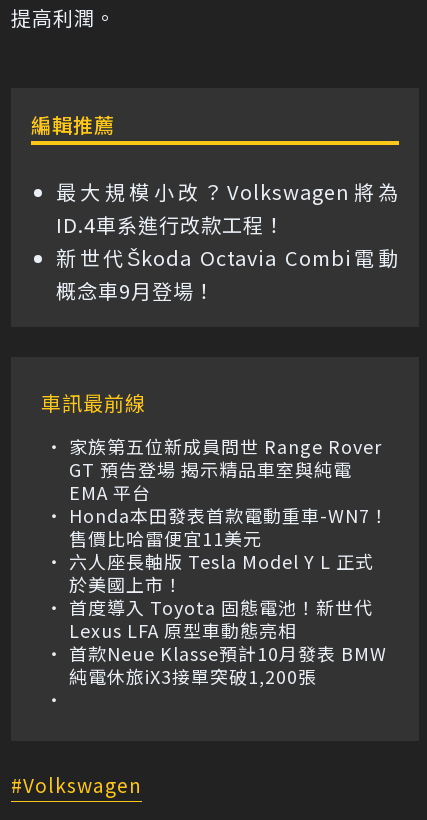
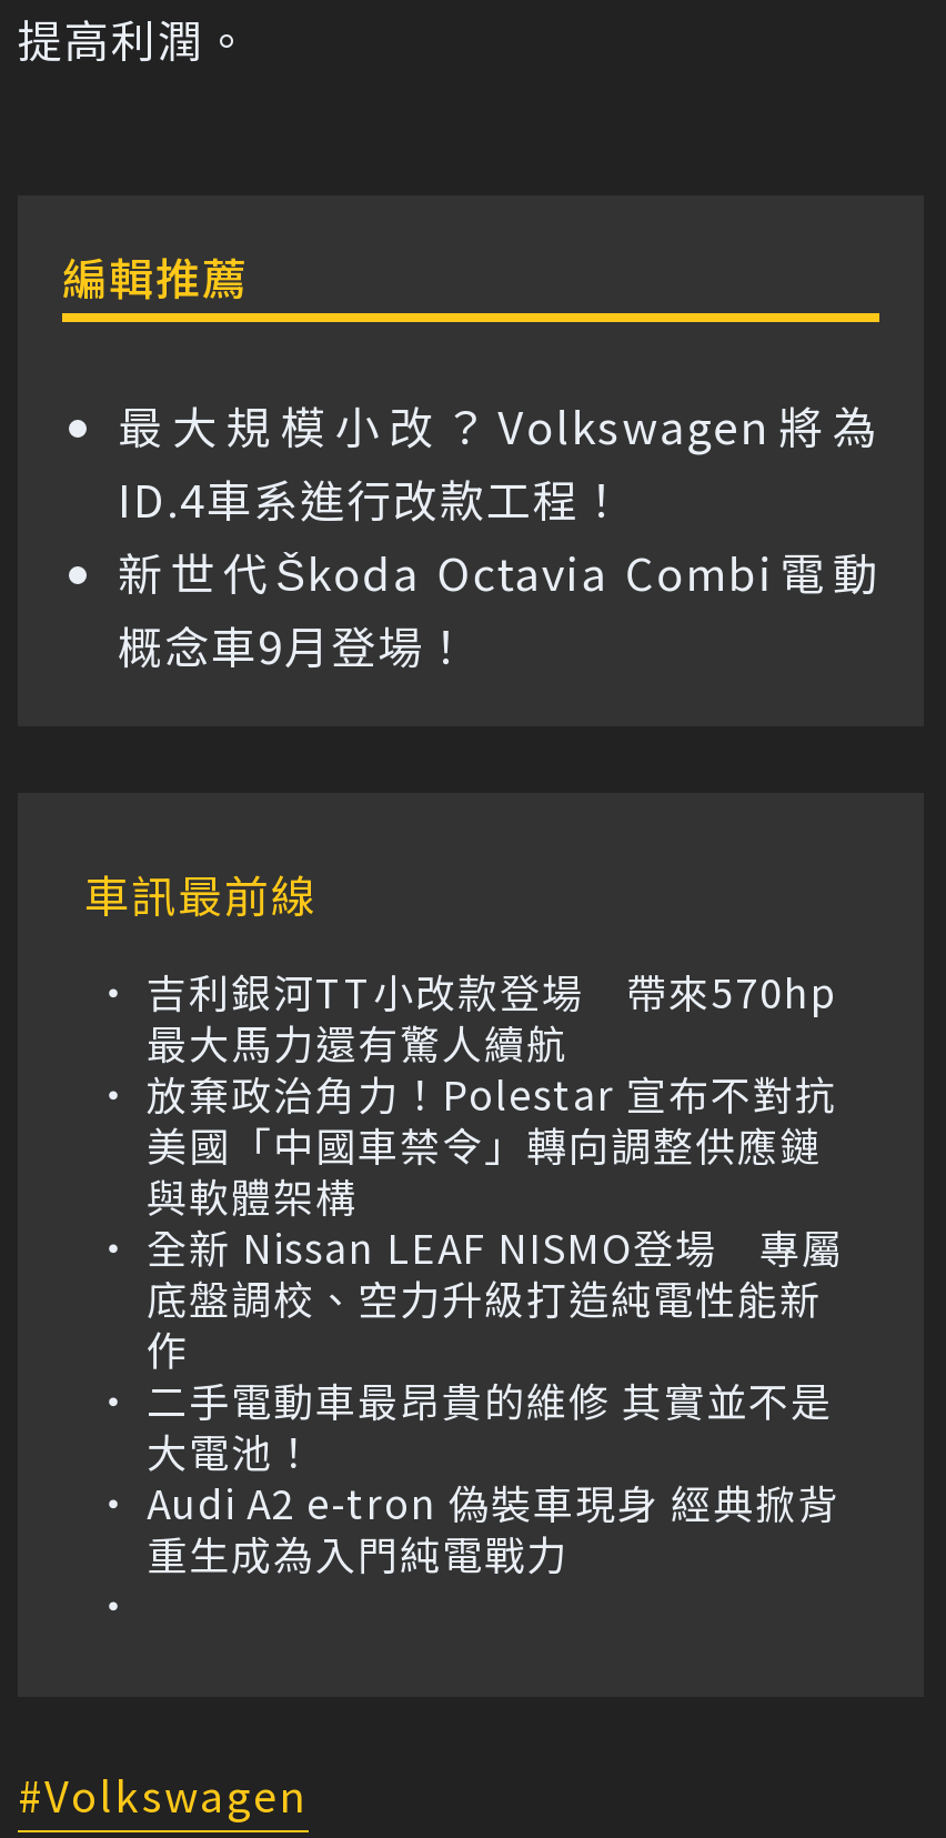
- 家族第五位新成員問世 Range Rover
- GT 預告登場 揭示精品車室與純電
- EMA 平台
- Honda本田發表首款電動重車-WN7！
- 售價比哈雷便宜11美元
- 六人座長軸版 Tesla Model Y L 正式
- 於美國上市！
- 首度導入 Toyota 固態電池！新世代
- Lexus LFA 原型車動態亮相
- 首款Neue Klasse預計10月發表 BMW
- 純電休旅iX3接單突破1,200張
+ 吉利銀河TT小改款登場 帶來570hp
+ 最大馬力還有驚人續航
+ 放棄政治角力！Polestar 宣布不對抗
+ 美國「中國車禁令」轉向調整供應鏈
+ 與軟體架構
+ 全新 Nissan LEAF NISMO登場 專屬
+ 底盤調校、空力升級打造純電性能新
+ 作
+ 二手電動車最昂貴的維修 其實並不是
+ 大電池！
+ Audi A2 e-tron 偽裝車現身 經典掀背
+ 重生成為入門純電戰力
